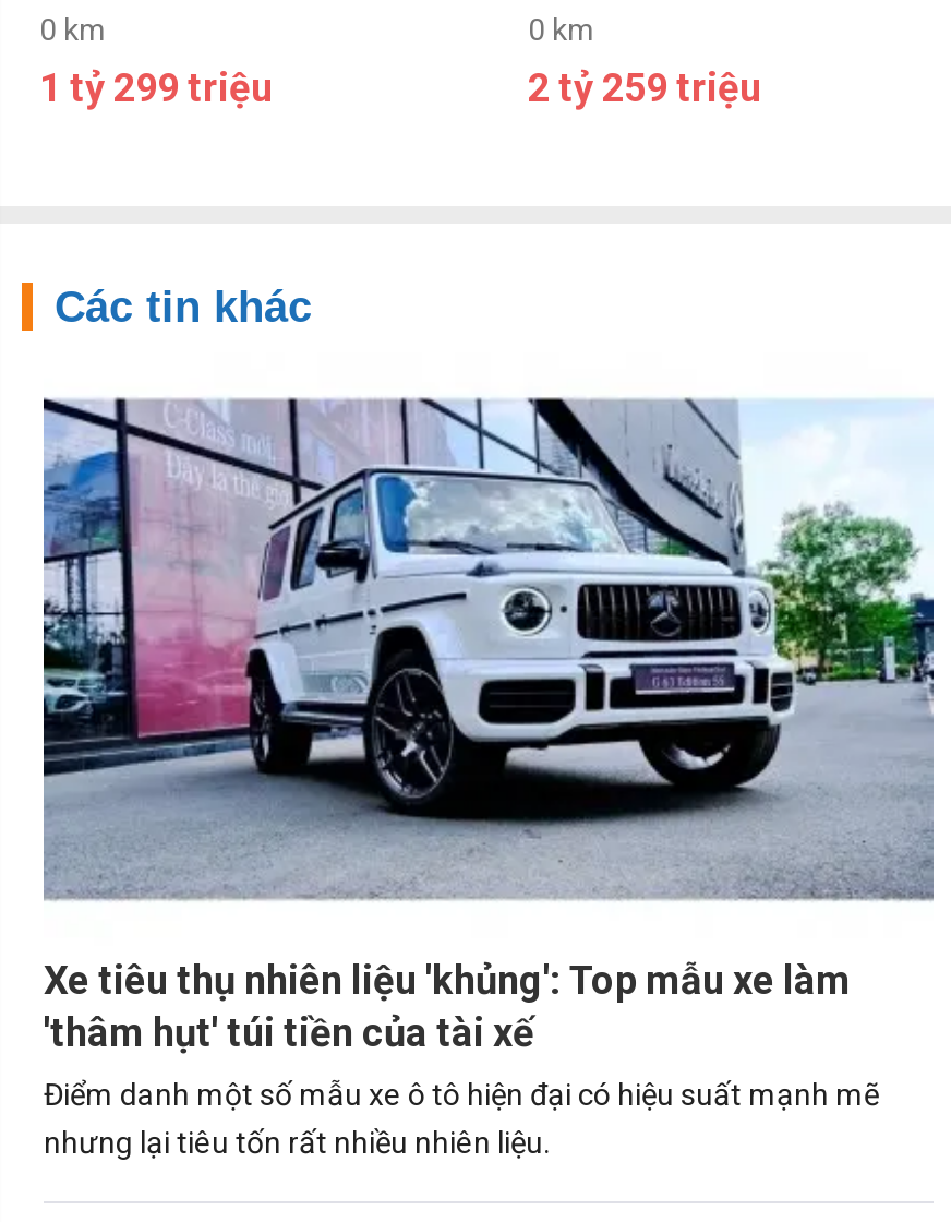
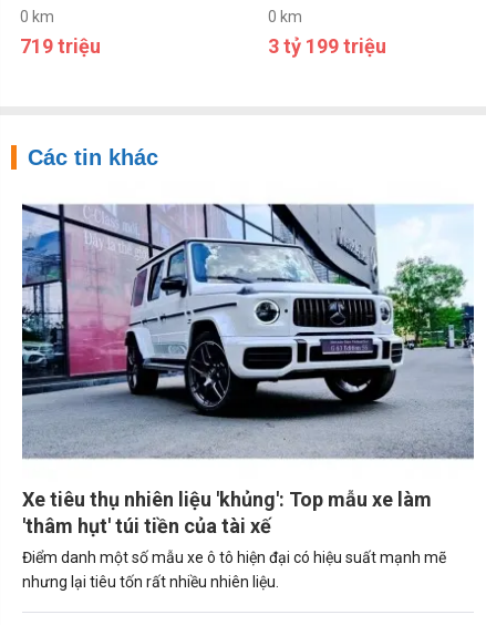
- 1 tỷ 299 triệu
+ 719 triệu

- 2 tỷ 259 triệu
+ 3 tỷ 199 triệu
